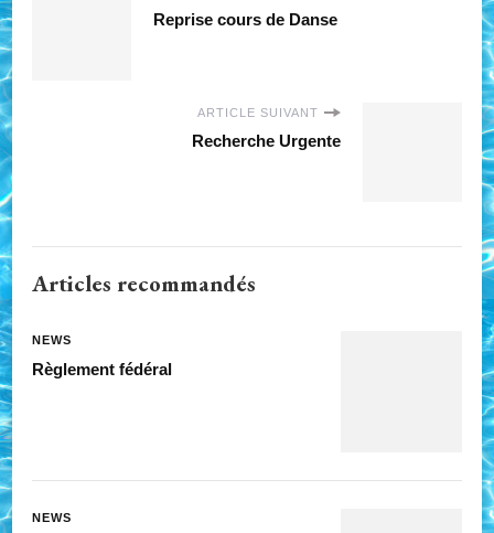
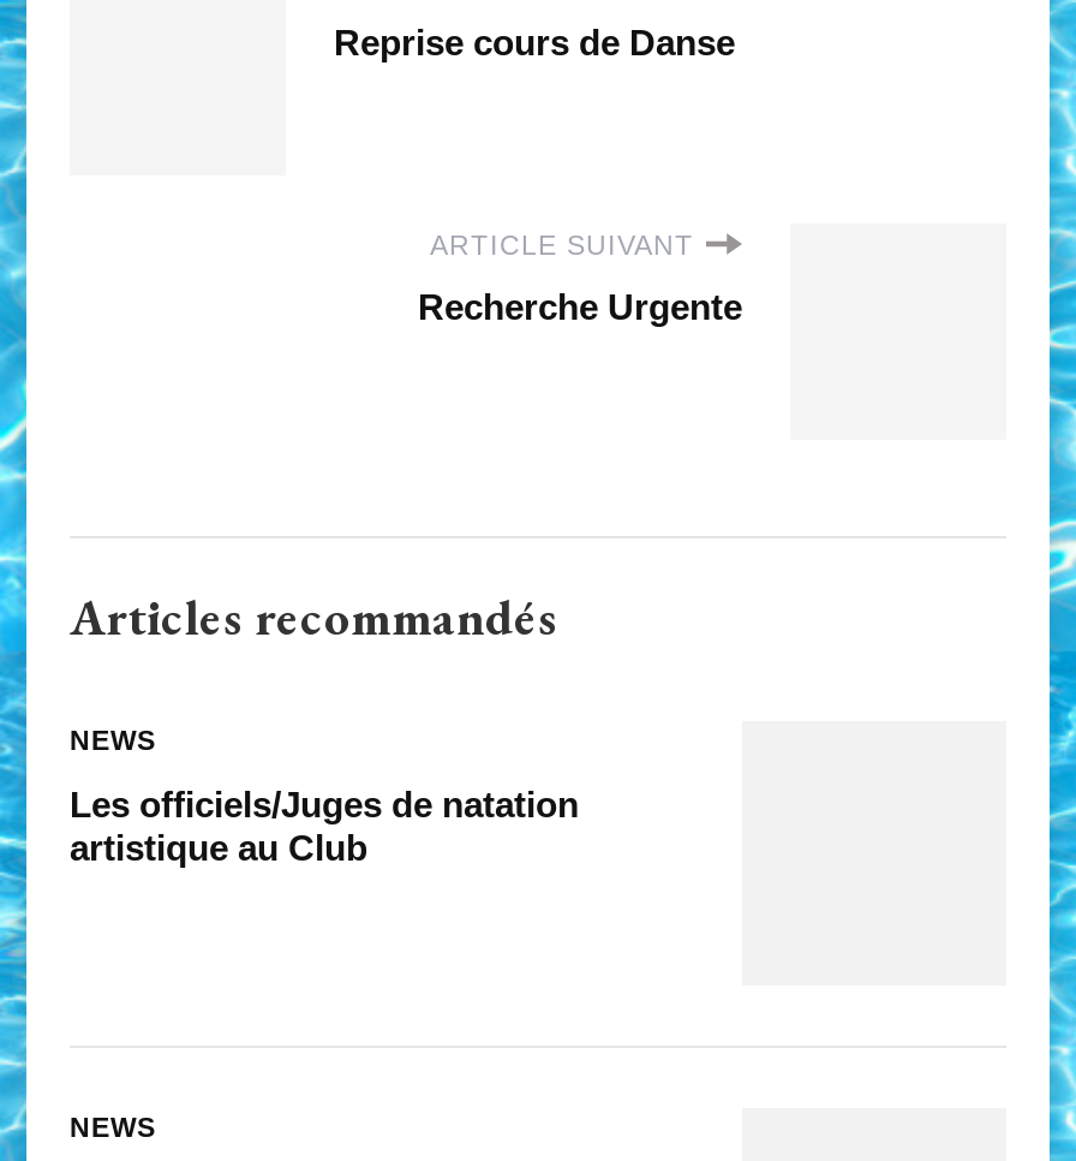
- Règlement fédéral
+ Les officiels/Juges de natation
+ artistique au Club
